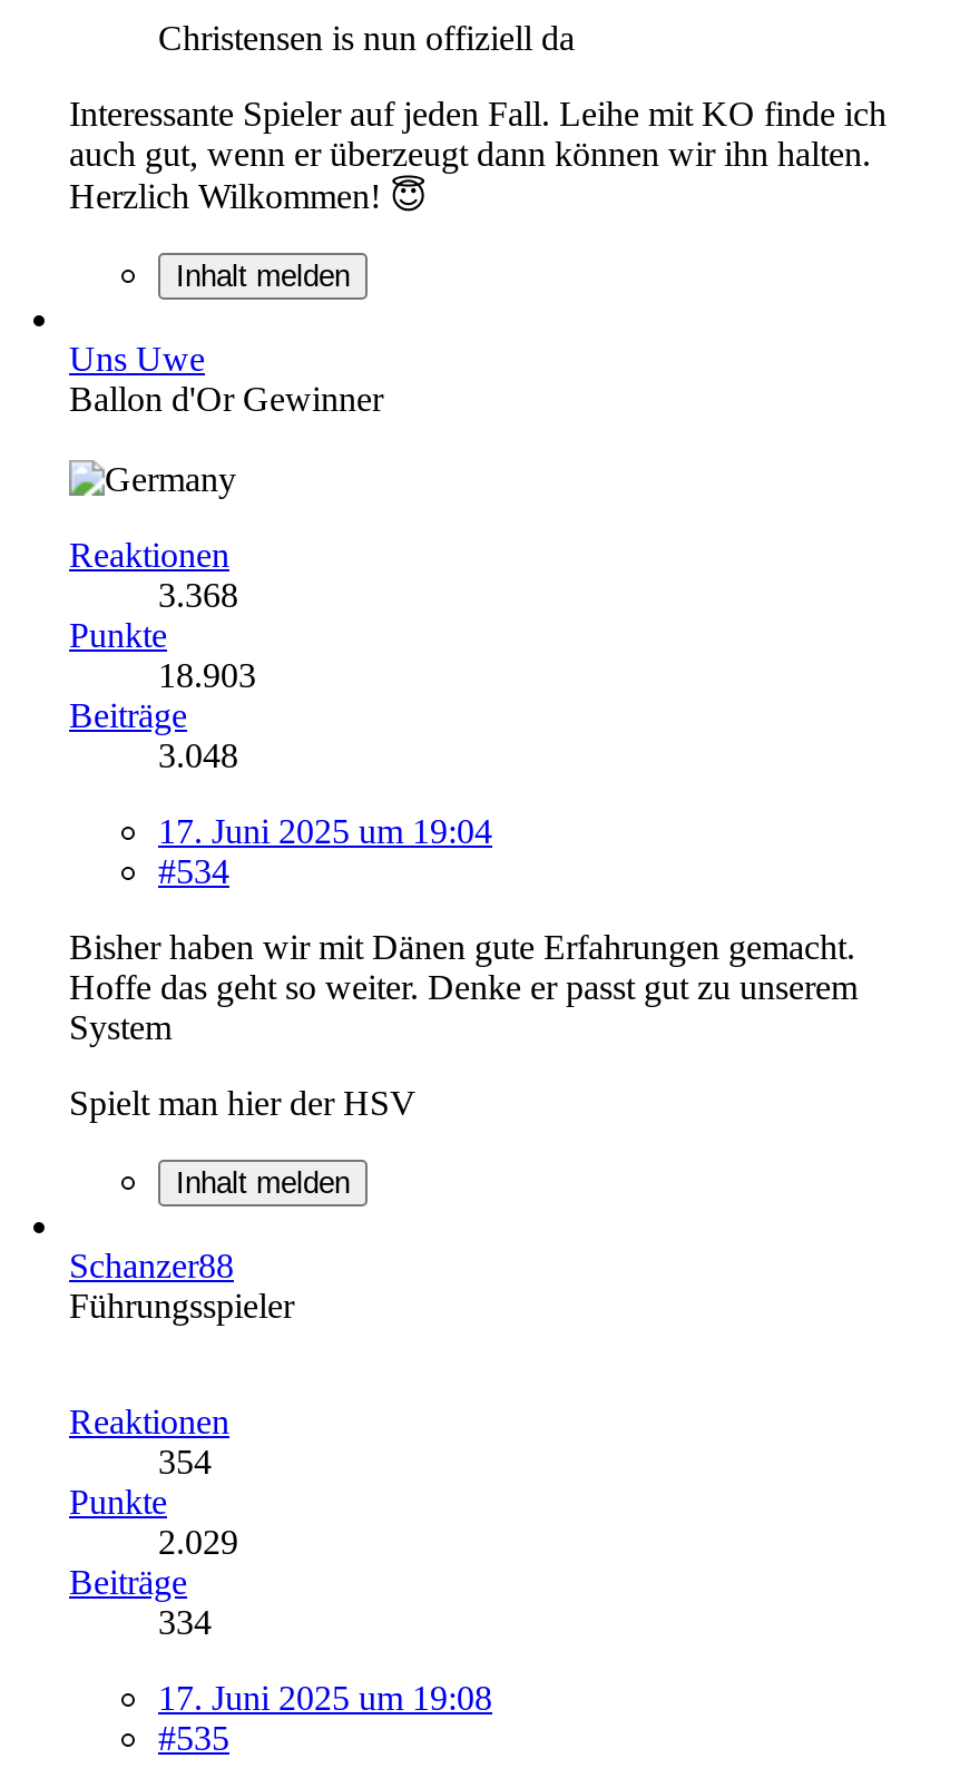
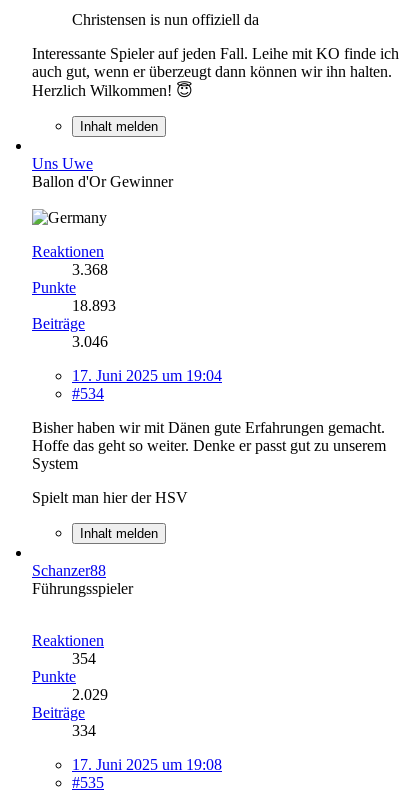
- 18.903
+ 18.893

- 3.048
+ 3.046
